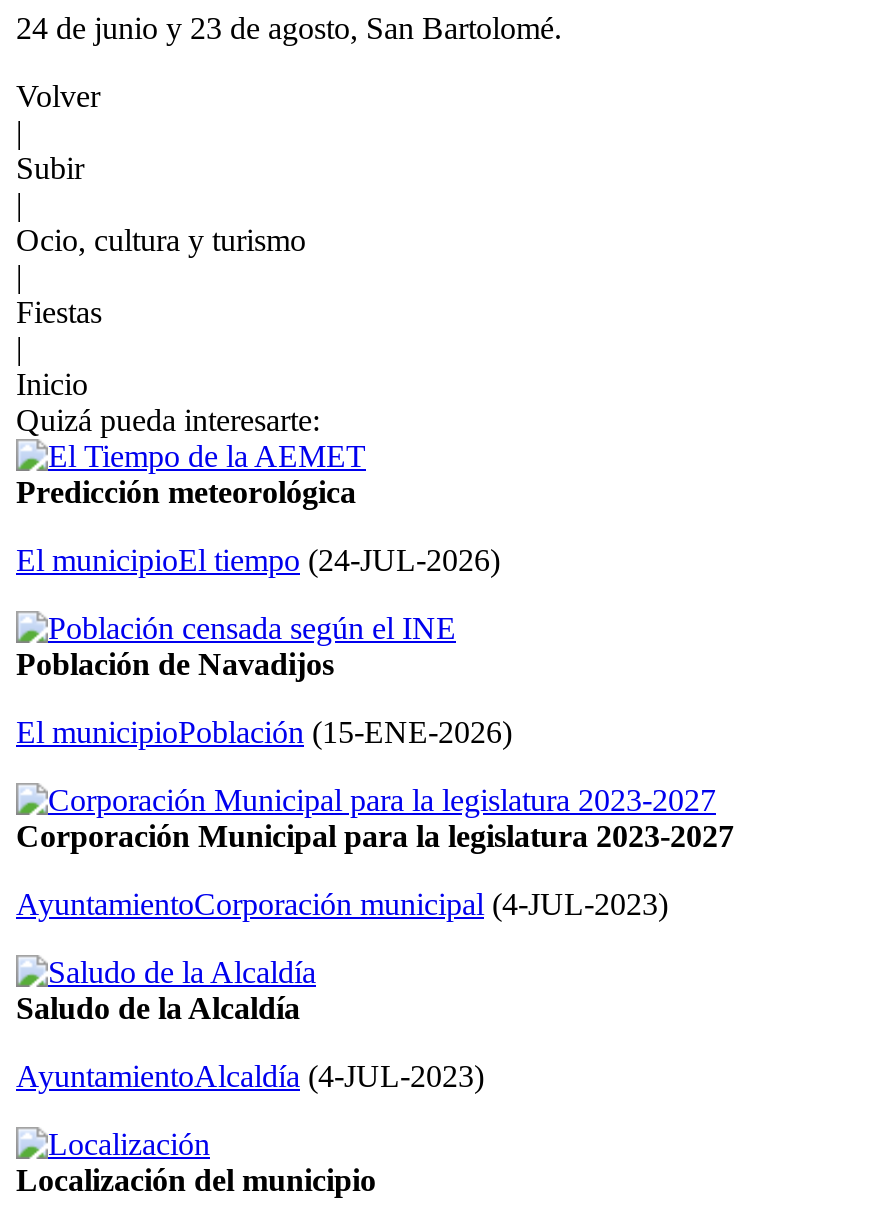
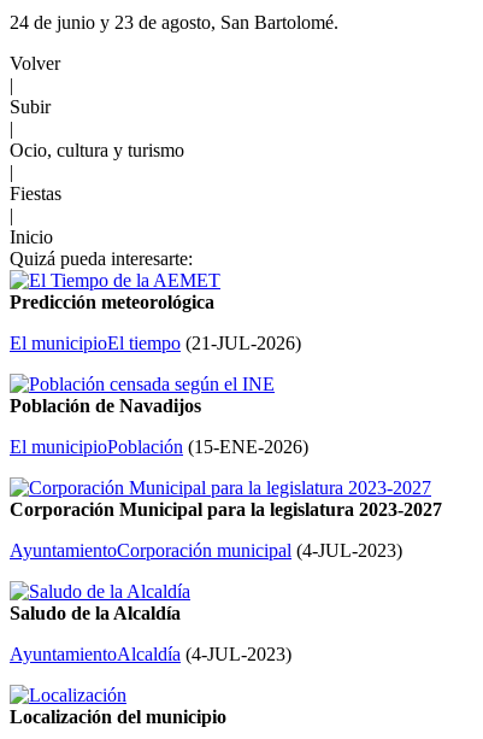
- El municipioEl tiempo (24-JUL-2026)
+ El municipioEl tiempo (21-JUL-2026)
